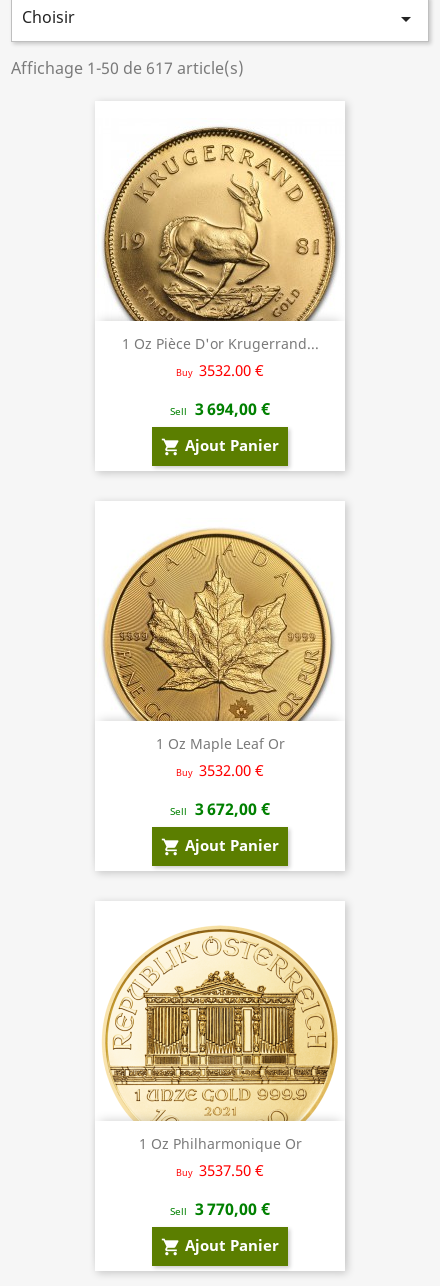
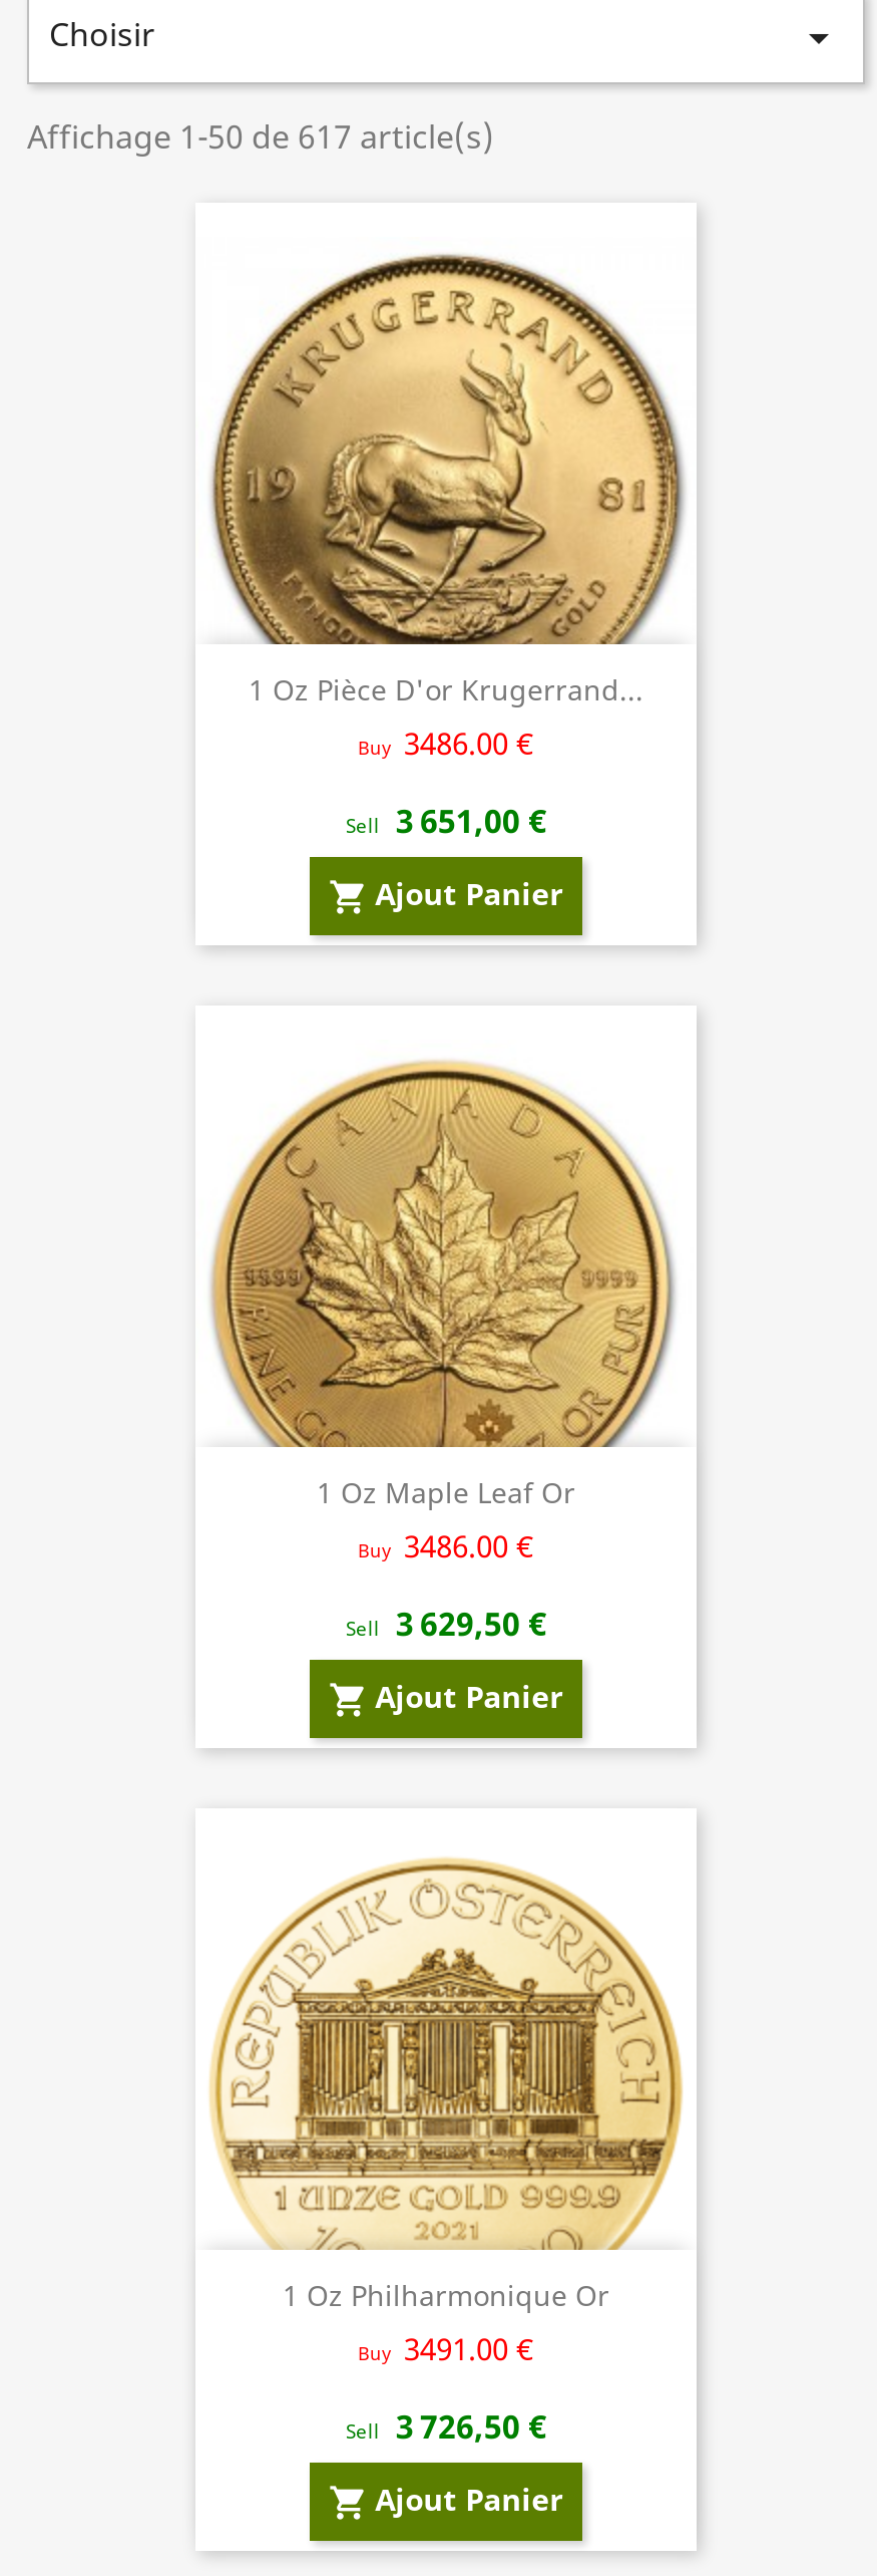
- Buy 3532.00 €
+ Buy 3486.00 €

- Sell 3 694,00 €
+ Sell 3 651,00 €

- Buy 3532.00 €
+ Buy 3486.00 €

- Sell 3 672,00 €
+ Sell 3 629,50 €

- Buy 3537.50 €
+ Buy 3491.00 €

- Sell 3 770,00 €
+ Sell 3 726,50 €
